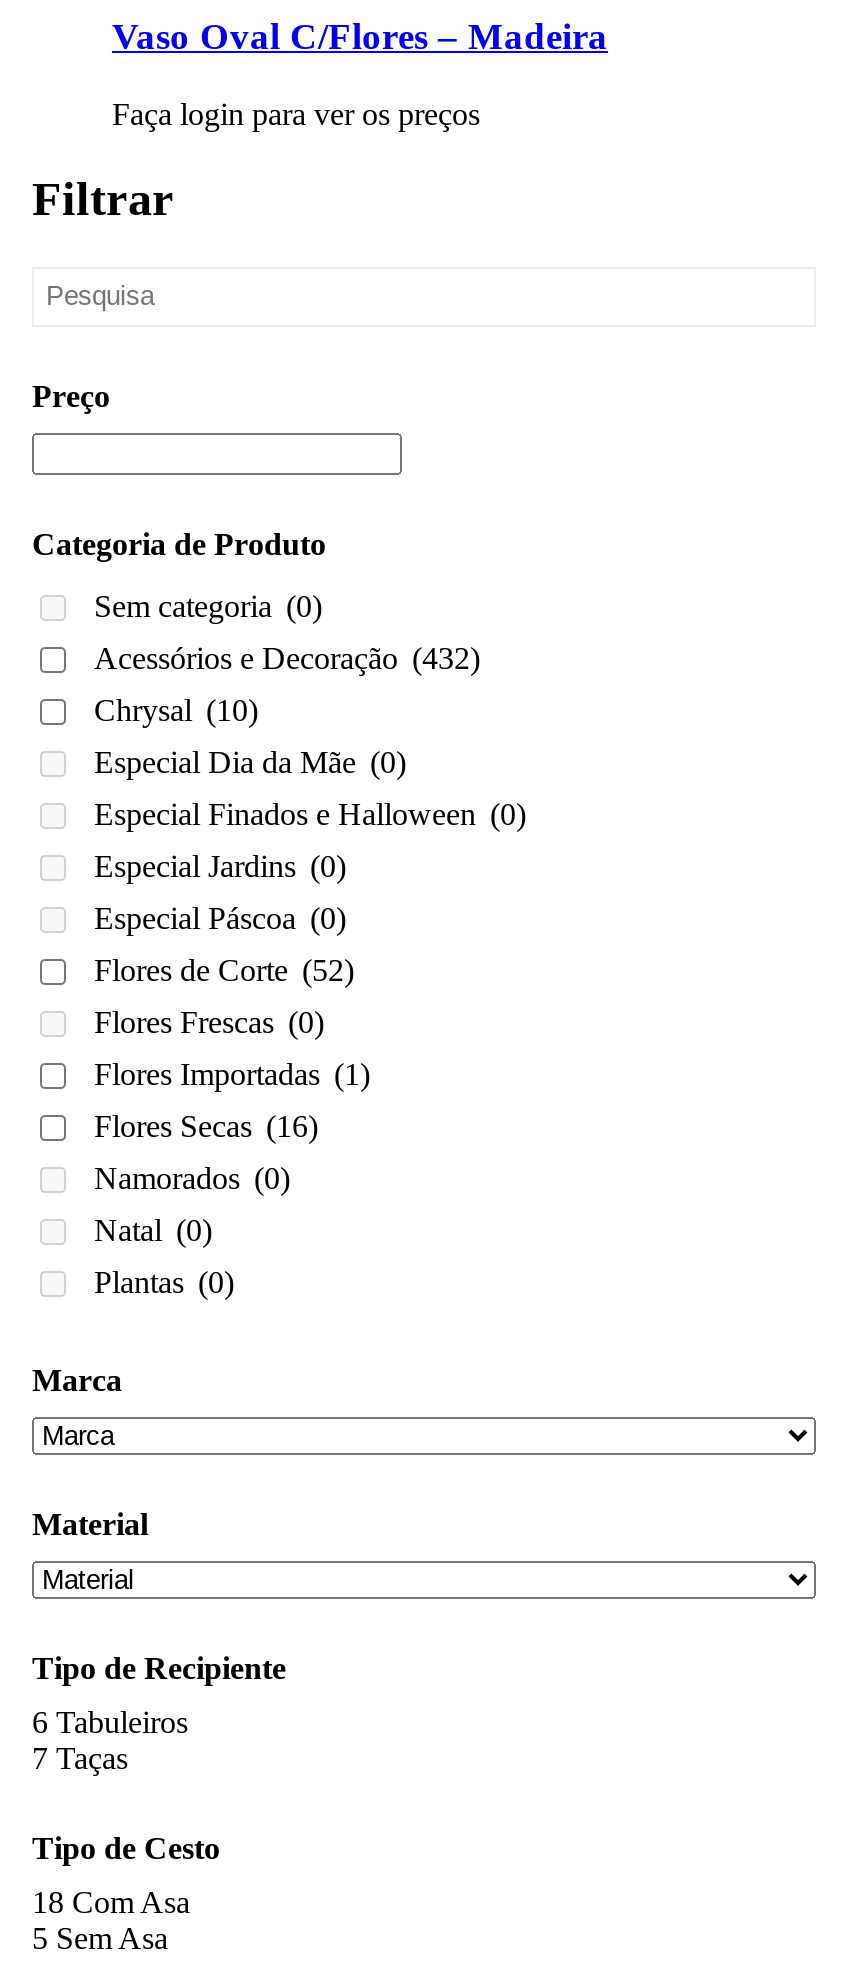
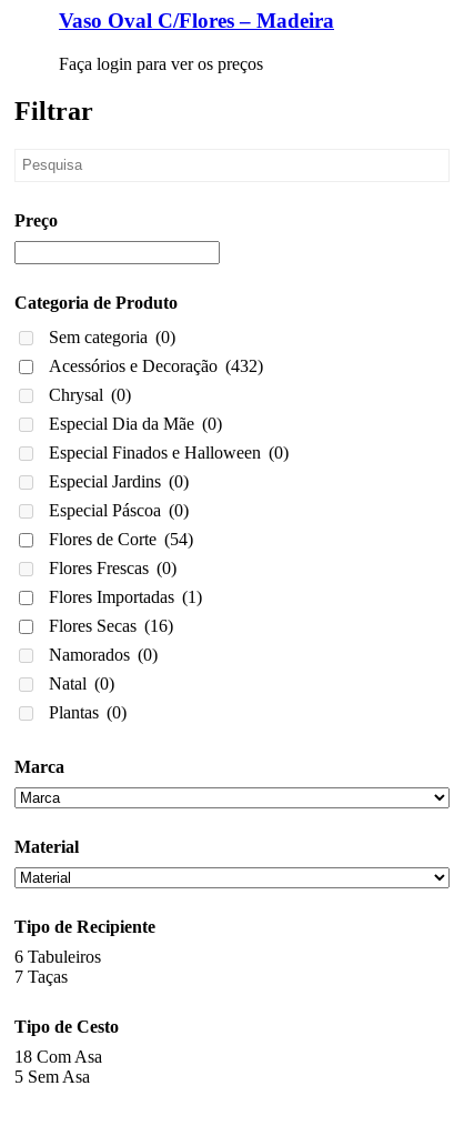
- Chrysal (10)
+ Chrysal (0)

- Flores de Corte (52)
+ Flores de Corte (54)
